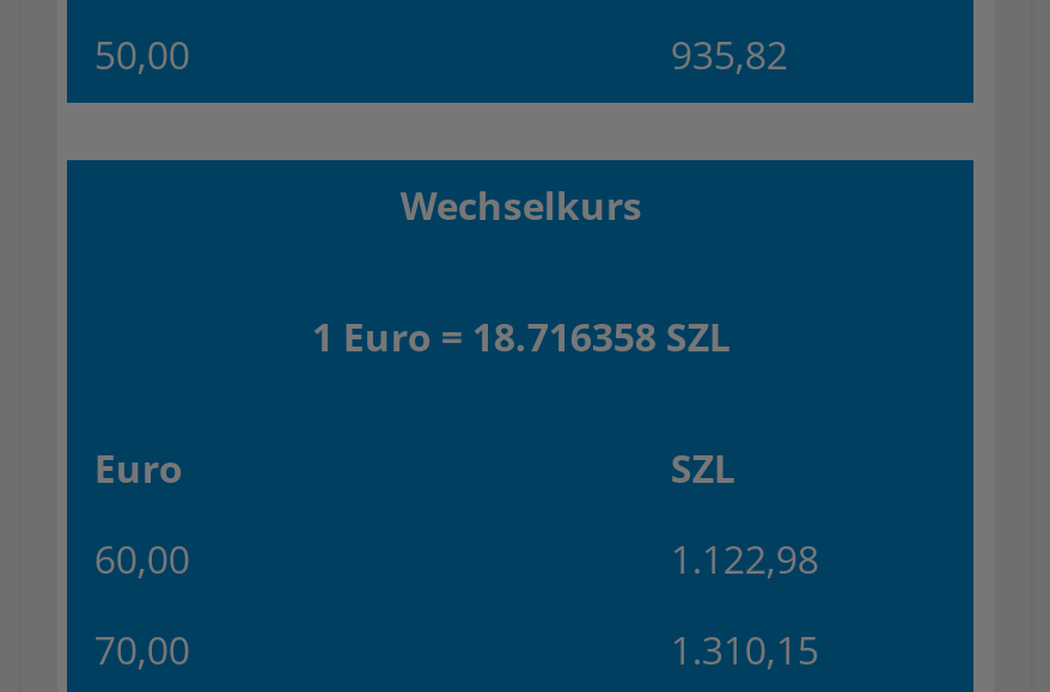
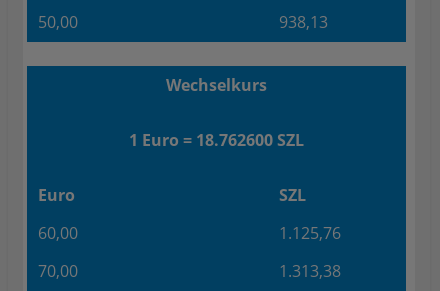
- 935,82
+ 938,13

- 1 Euro = 18.716358 SZL
+ 1 Euro = 18.762600 SZL

- 1.122,98
+ 1.125,76

- 1.310,15
+ 1.313,38
